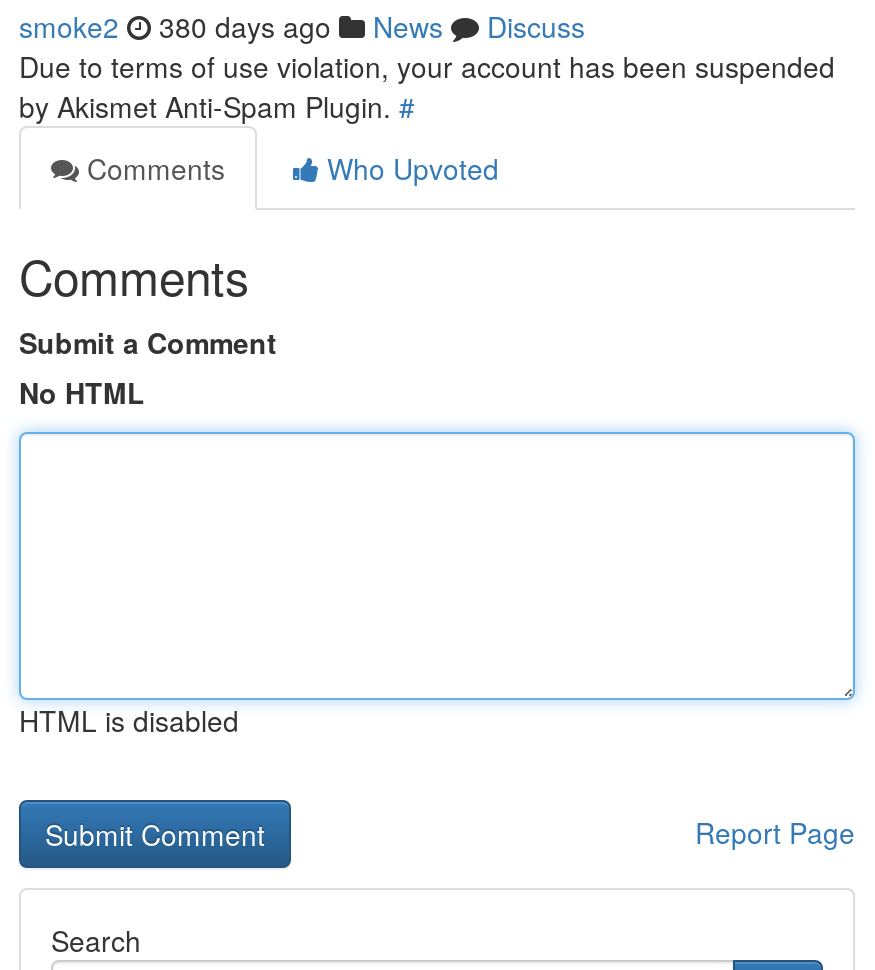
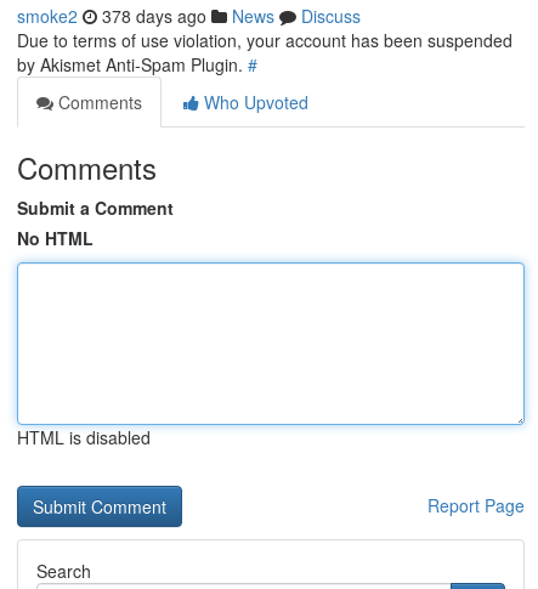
- smoke2 380 days ago News Discuss
+ smoke2 378 days ago News Discuss
